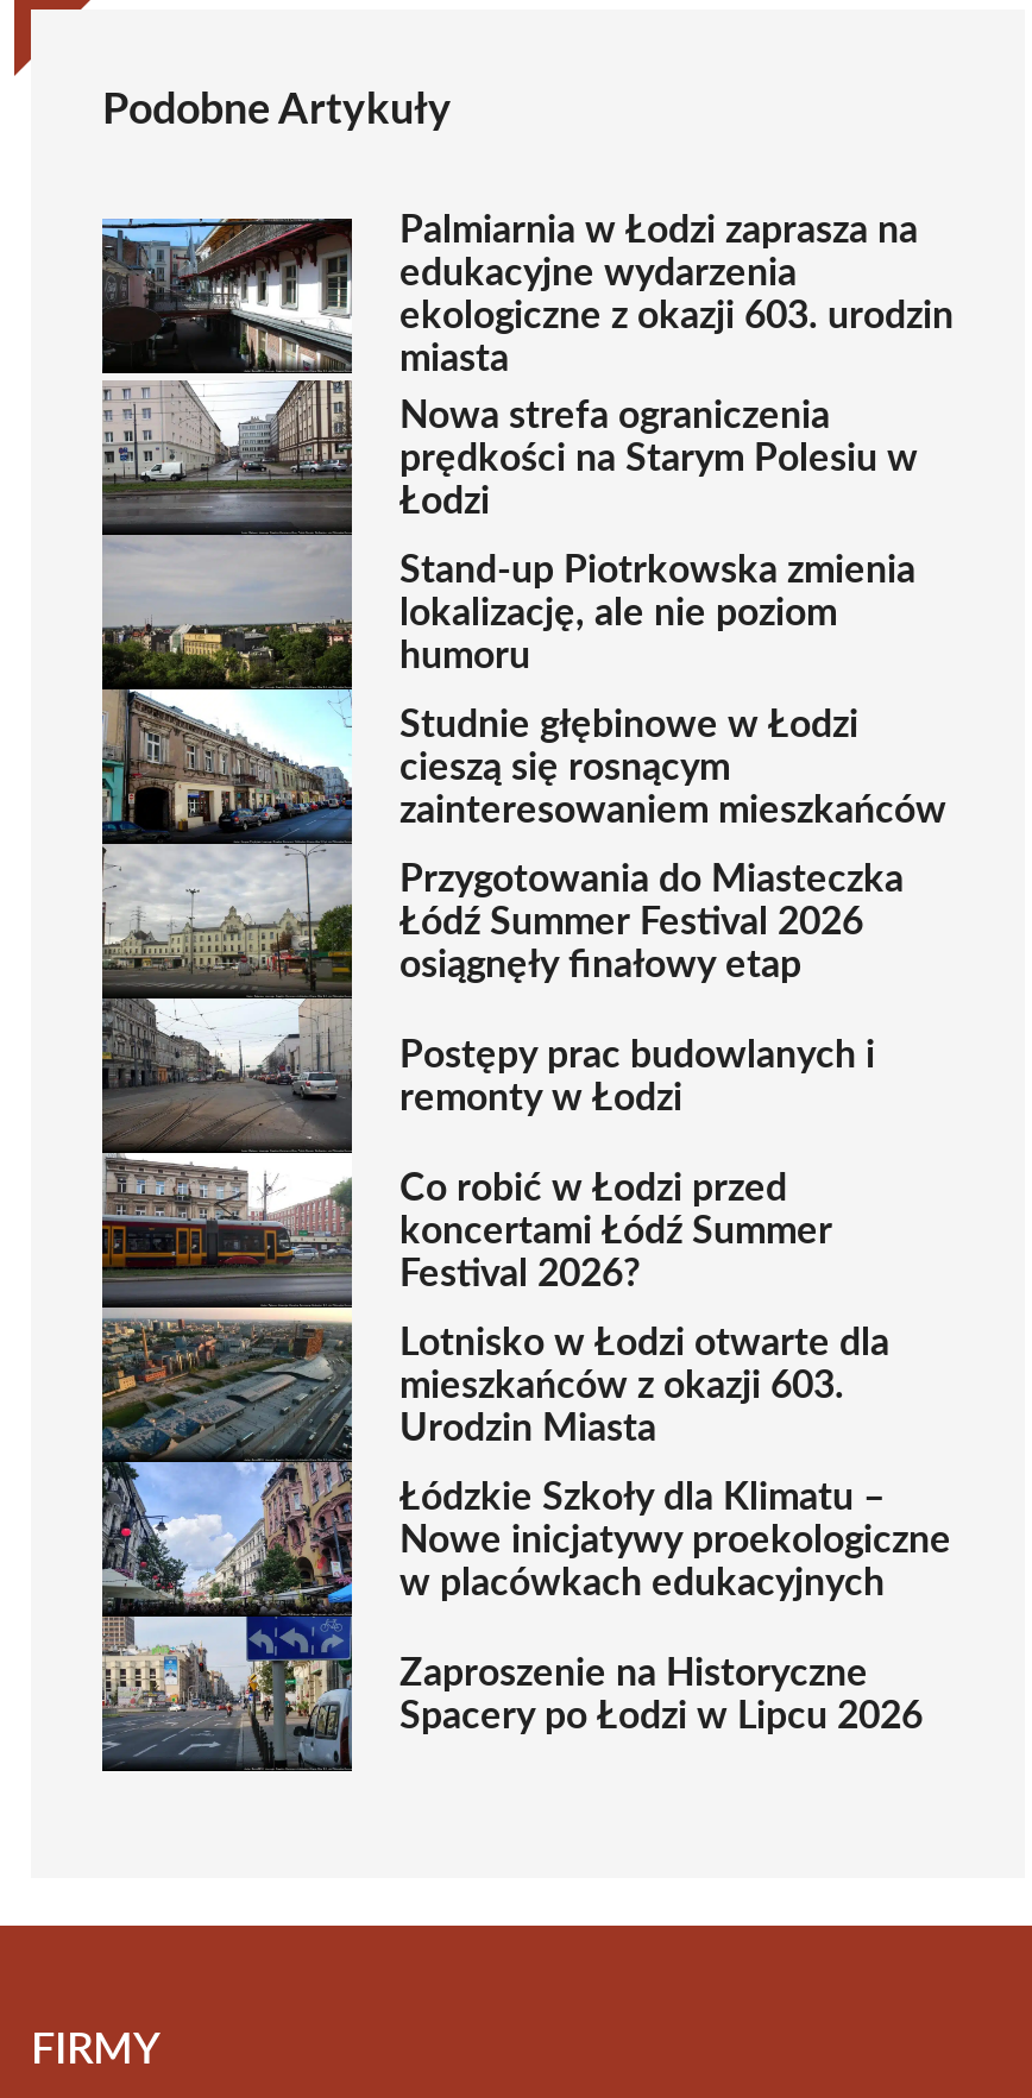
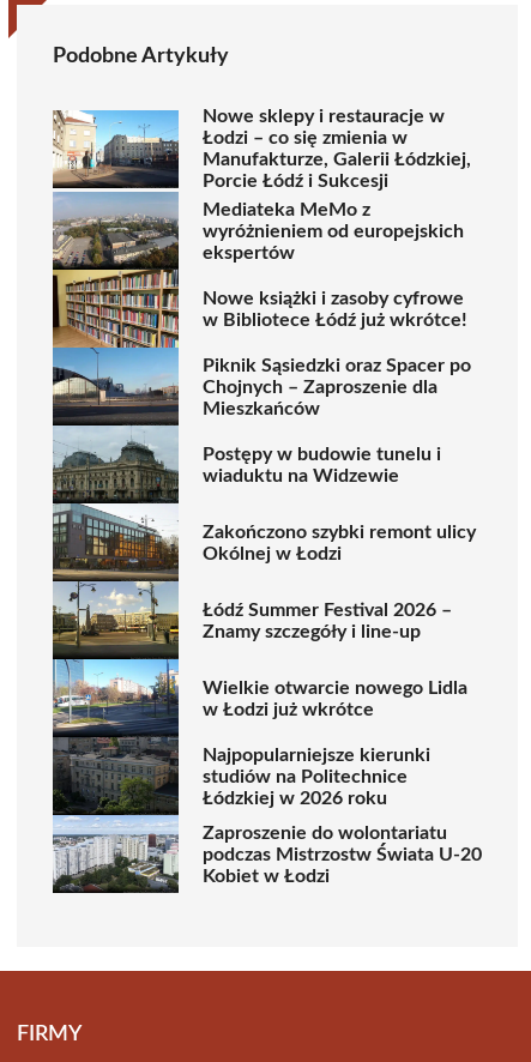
- [image]
- Palmiarnia w Łodzi zaprasza na
- edukacyjne wydarzenia
- ekologiczne z okazji 603. urodzin
- miasta
+ [image]
+ Nowe sklepy i restauracje w
+ Łodzi – co się zmienia w
+ Manufakturze, Galerii Łódzkiej,
+ Porcie Łódź i Sukcesji

- Nowa strefa ograniczenia
- prędkości na Starym Polesiu w
- Łodzi
+ Mediateka MeMo z
+ wyróżnieniem od europejskich
+ ekspertów

- Stand-up Piotrkowska zmienia
- lokalizację, ale nie poziom
- humoru
+ Nowe książki i zasoby cyfrowe
+ w Bibliotece Łódź już wkrótce!

- Studnie głębinowe w Łodzi
- cieszą się rosnącym
- zainteresowaniem mieszkańców
+ Piknik Sąsiedzki oraz Spacer po
+ Chojnych – Zaproszenie dla
+ Mieszkańców

- Przygotowania do Miasteczka
- Łódź Summer Festival 2026
- osiągnęły finałowy etap
+ Postępy w budowie tunelu i
+ wiaduktu na Widzewie

- Postępy prac budowlanych i
- remonty w Łodzi
+ Zakończono szybki remont ulicy
+ Okólnej w Łodzi

- Co robić w Łodzi przed
- koncertami Łódź Summer
- Festival 2026?
+ Łódź Summer Festival 2026 –
+ Znamy szczegóły i line-up

- Lotnisko w Łodzi otwarte dla
- mieszkańców z okazji 603.
- Urodzin Miasta
+ Wielkie otwarcie nowego Lidla
+ w Łodzi już wkrótce

- Łódzkie Szkoły dla Klimatu –
- Nowe inicjatywy proekologiczne
- w placówkach edukacyjnych
+ Najpopularniejsze kierunki
+ studiów na Politechnice
+ Łódzkiej w 2026 roku

- Zaproszenie na Historyczne
- Spacery po Łodzi w Lipcu 2026
+ Zaproszenie do wolontariatu
+ podczas Mistrzostw Świata U-20
+ Kobiet w Łodzi
